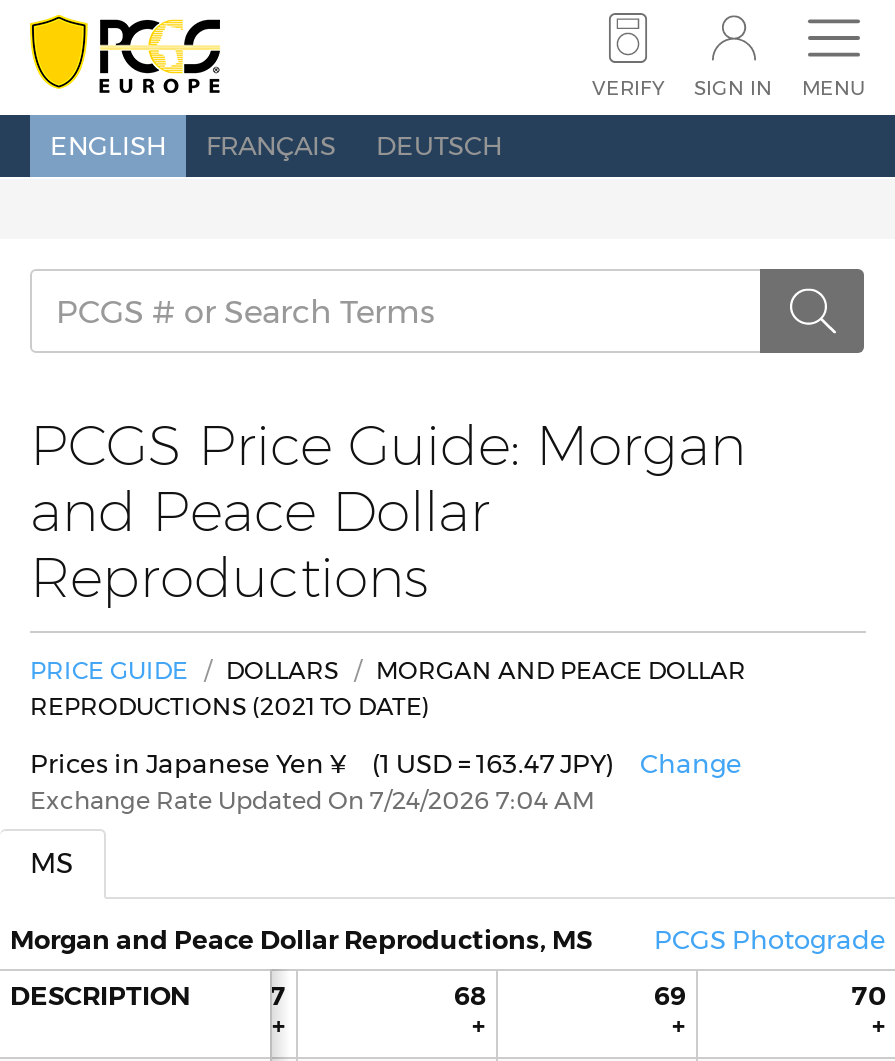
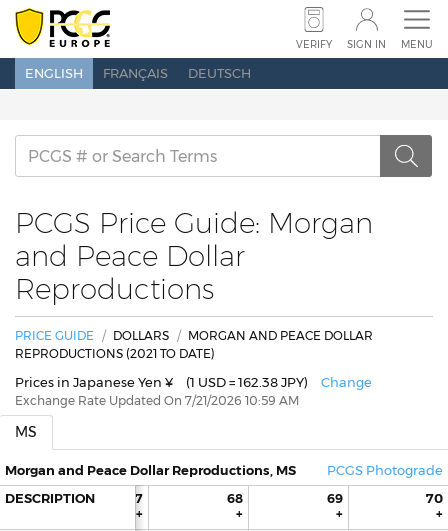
- Prices in Japanese Yen ¥ (1 USD = 163.47 JPY) Change
+ Prices in Japanese Yen ¥ (1 USD = 162.38 JPY) Change

- Exchange Rate Updated On 7/24/2026 7:04 AM
+ Exchange Rate Updated On 7/21/2026 10:59 AM
